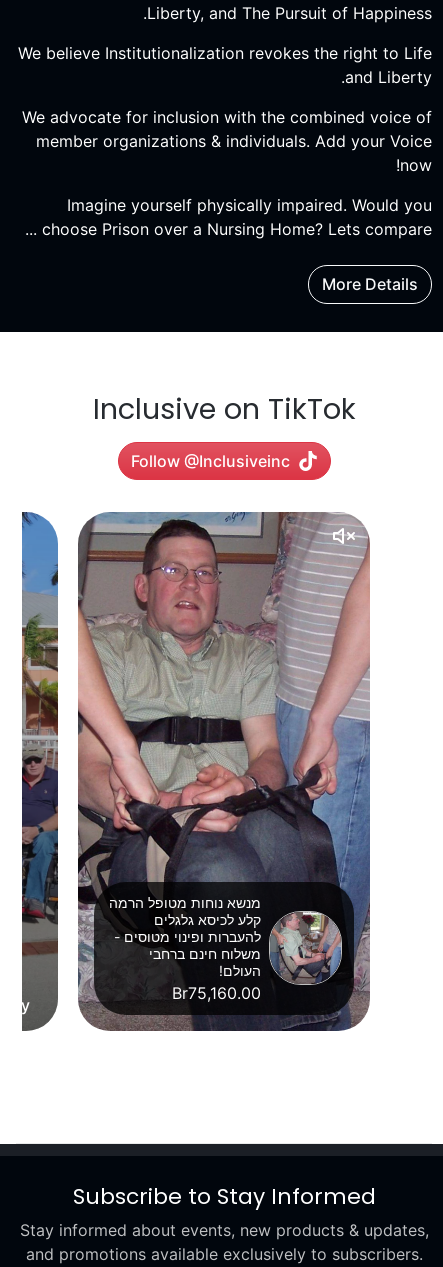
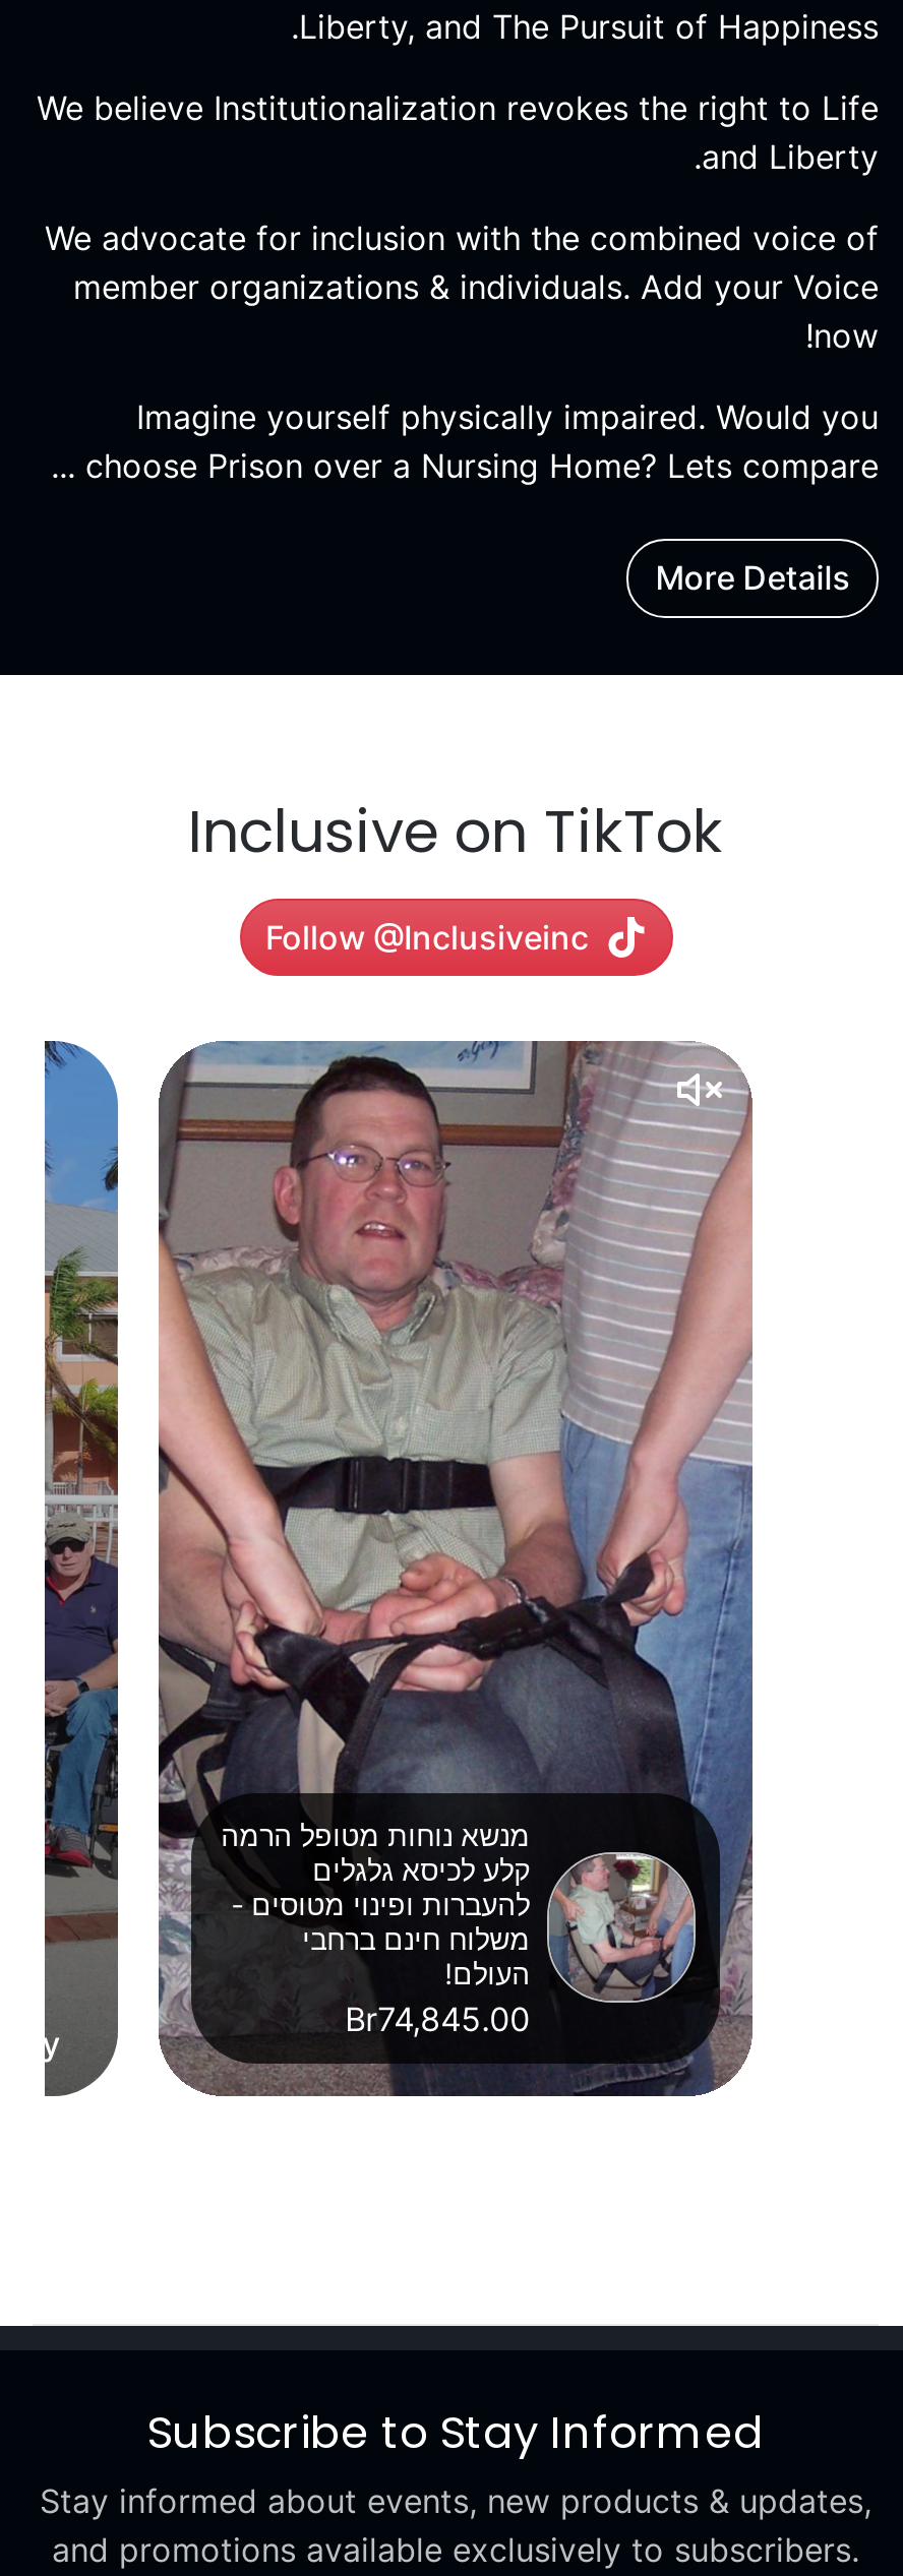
- Br75,160.00
+ Br74,845.00
